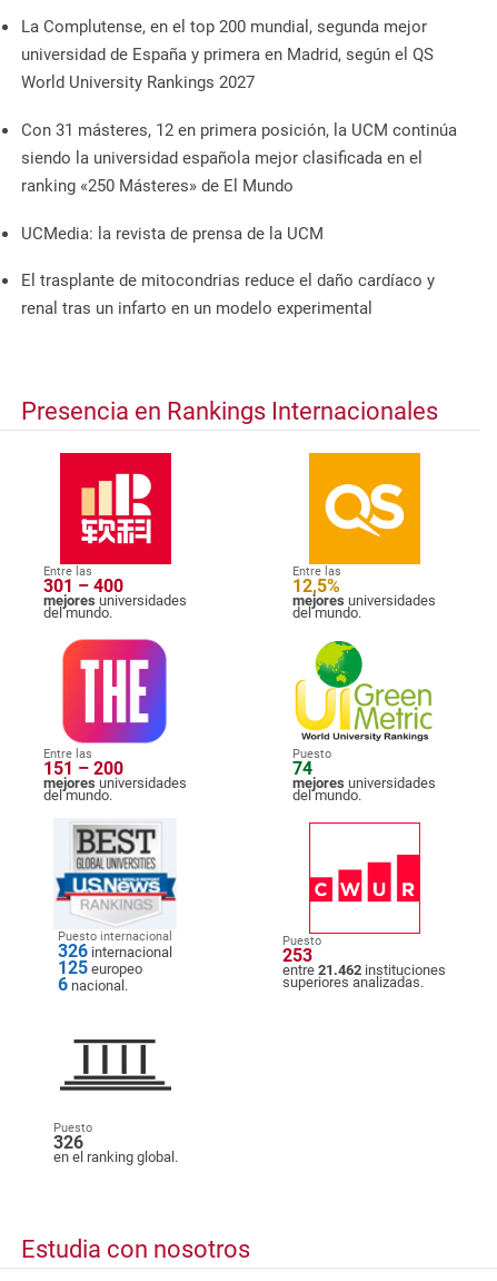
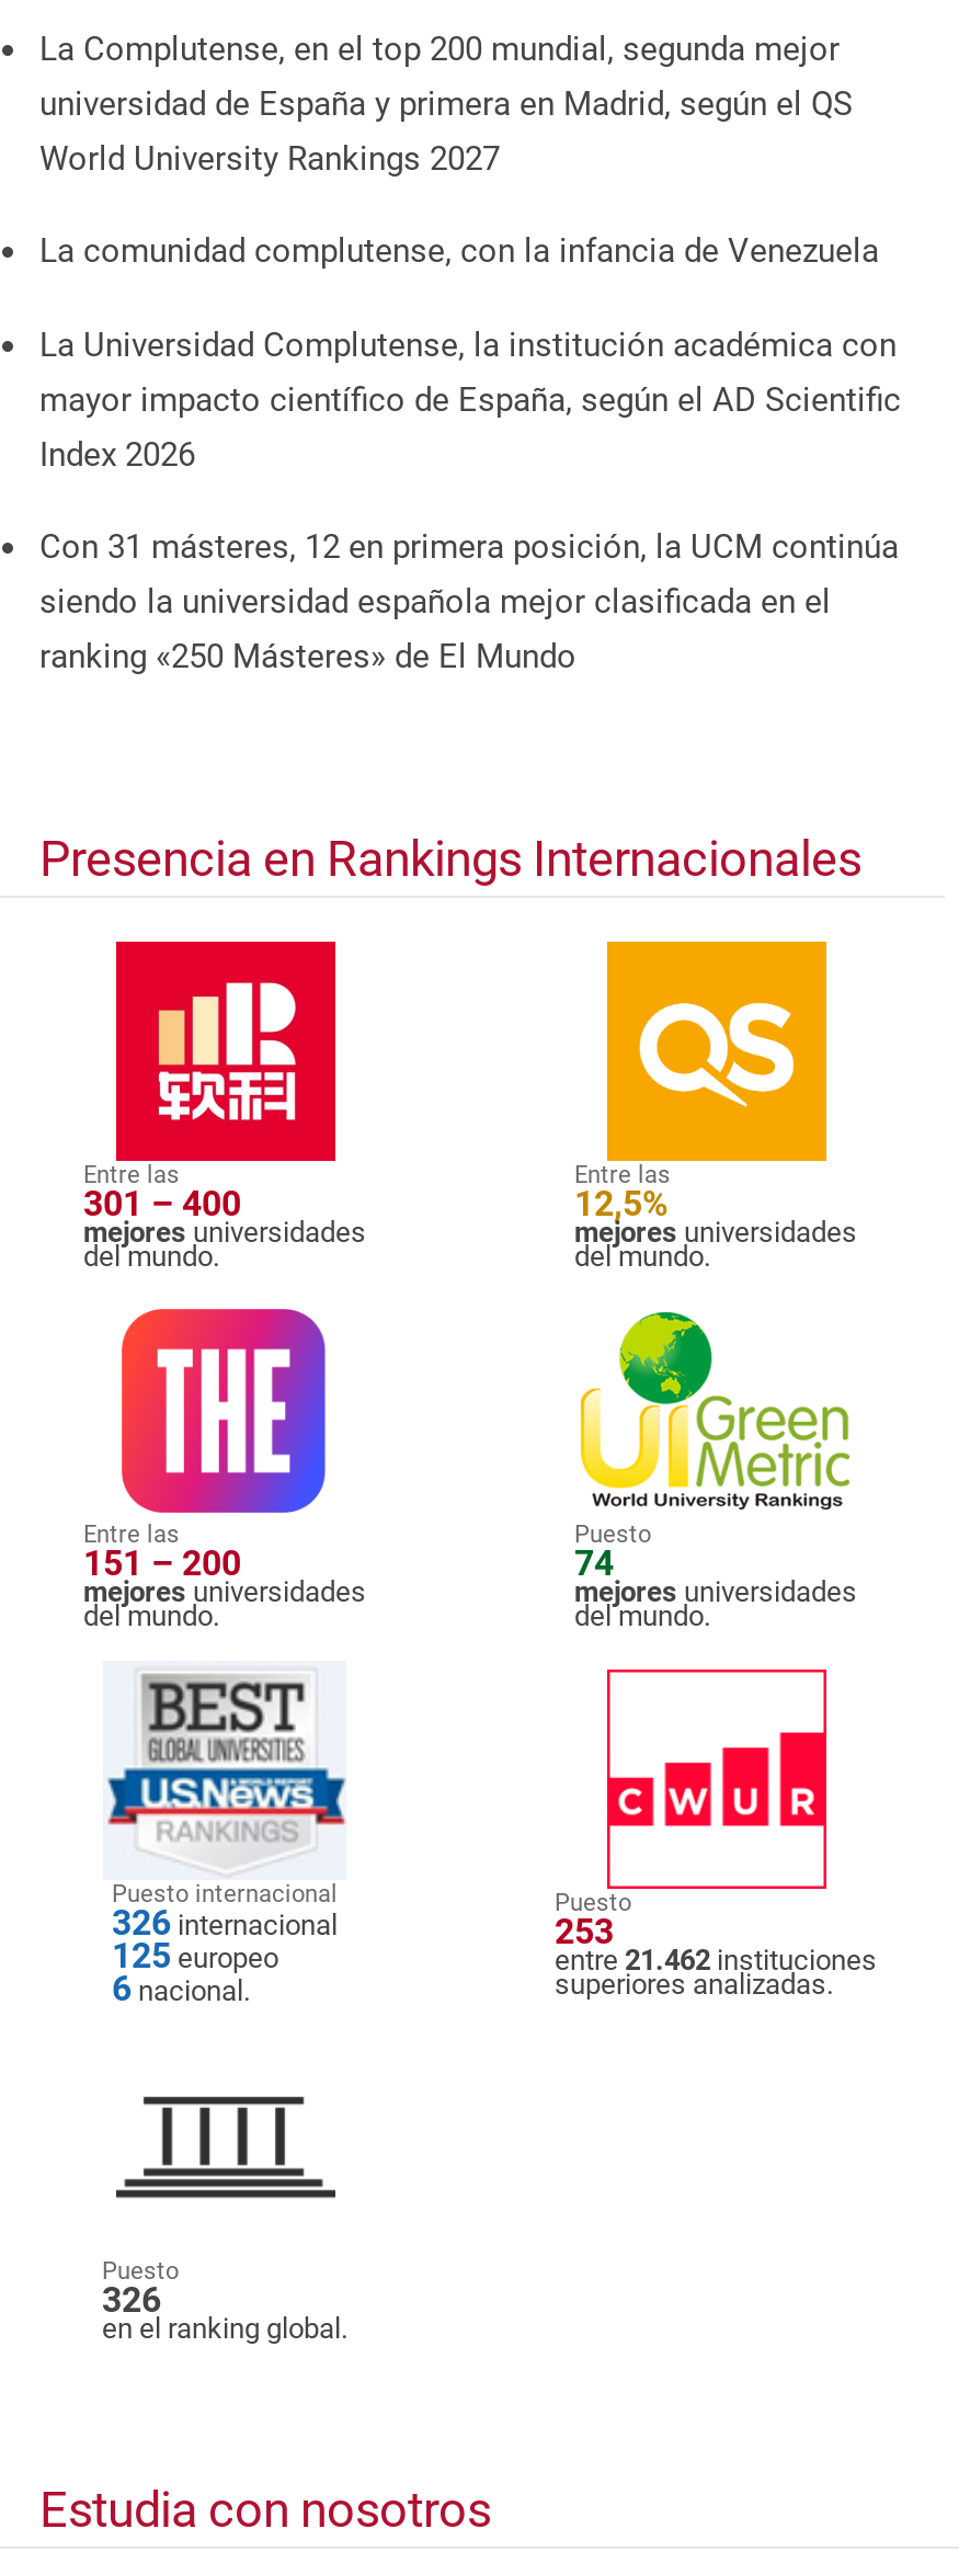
+ La comunidad complutense, con la infancia de Venezuela
+ La Universidad Complutense, la institución académica con
+ mayor impacto científico de España, según el AD Scientific
+ Index 2026

moved down: Con 31 másteres, 12 en primera posición, la UCM continúa | siendo la universidad española mejor clasificada en el | ranking «250 Másteres» de El Mundo

- UCMedia: la revista de prensa de la UCM
- El trasplante de mitocondrias reduce el daño cardíaco y
- renal tras un infarto en un modelo experimental
